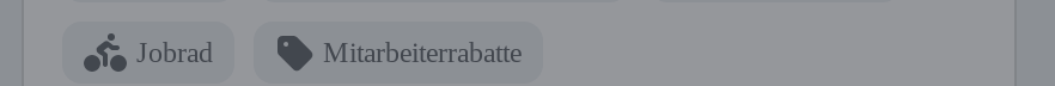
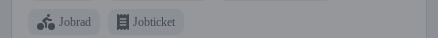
- Mitarbeiterrabatte
+ Jobticket
